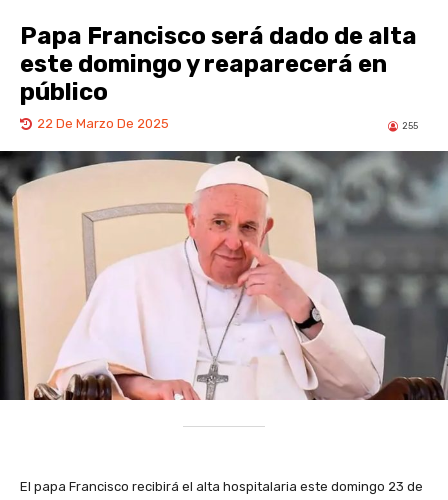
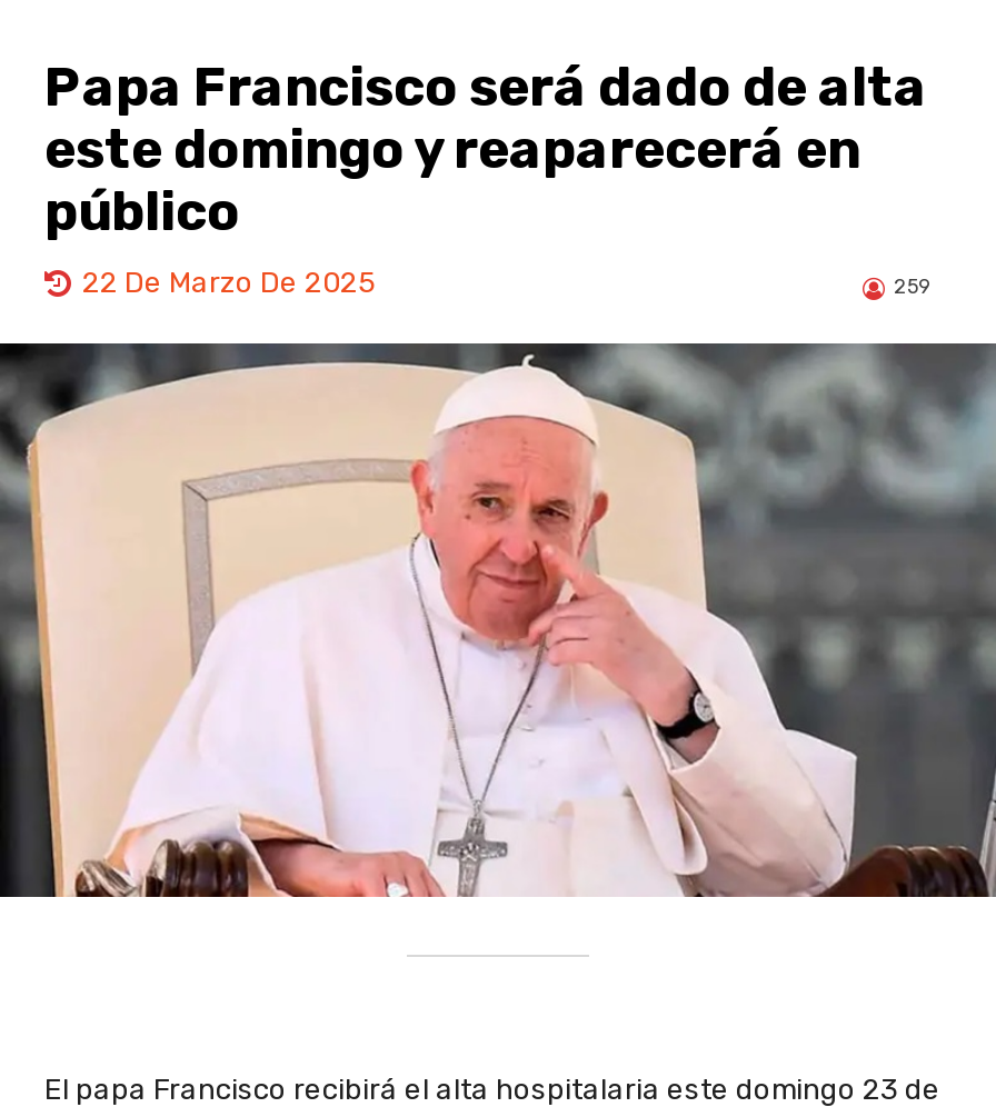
- 255
+ 259
